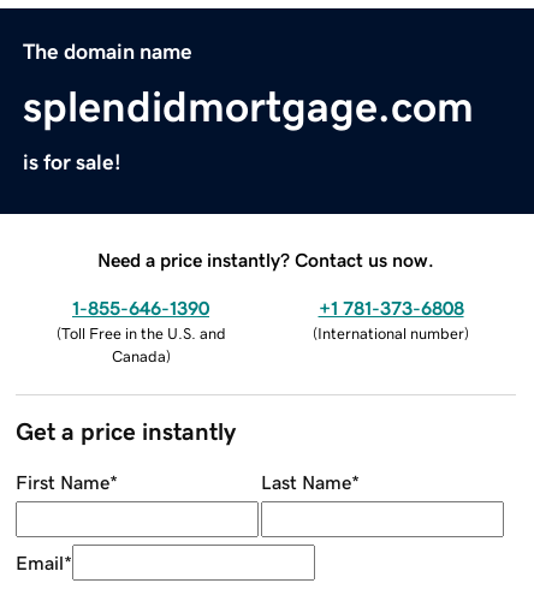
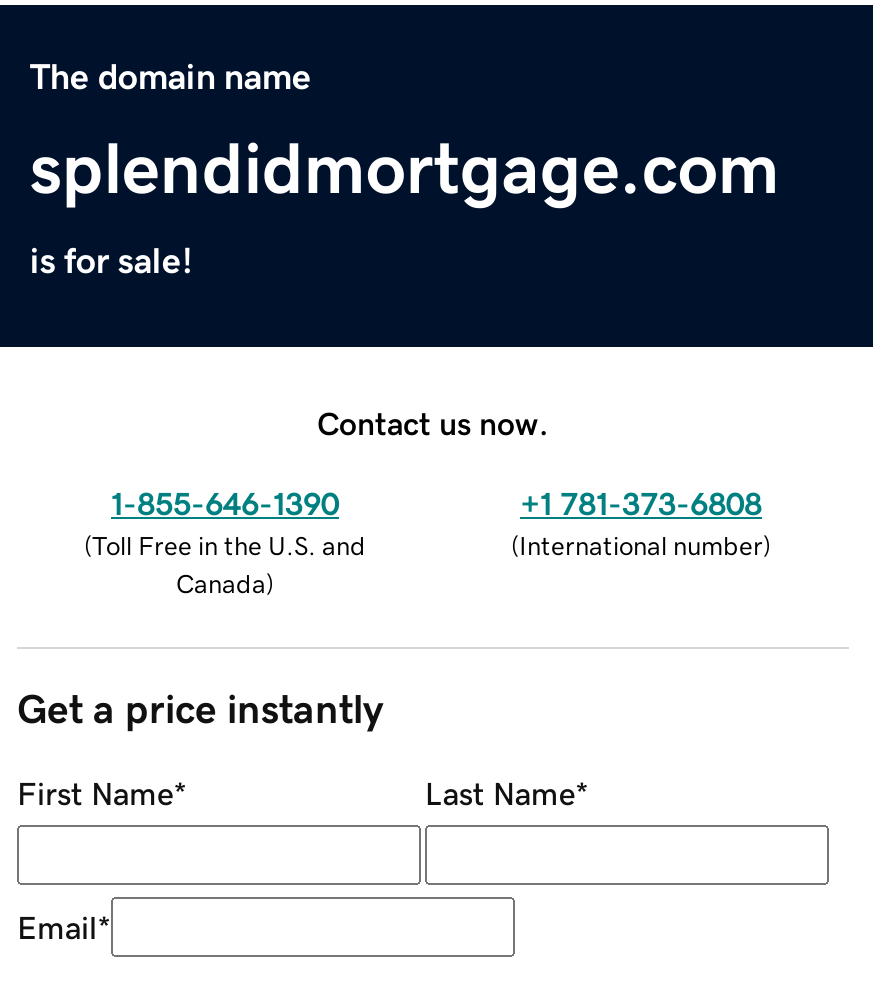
- Need a price instantly? Contact us now.
+ Contact us now.
